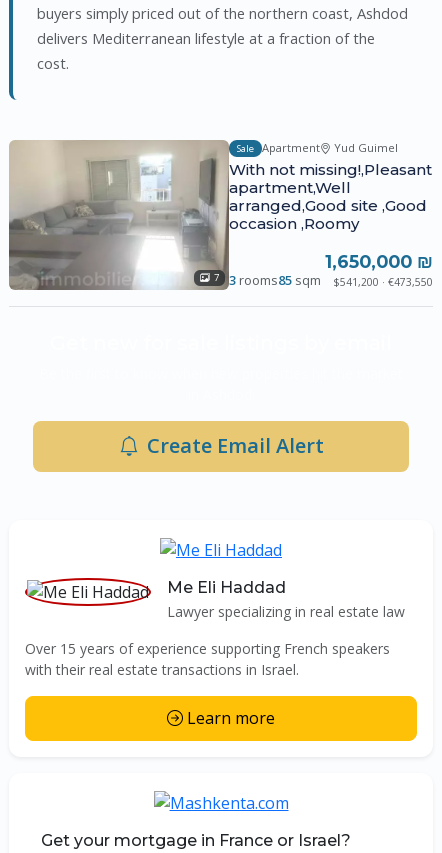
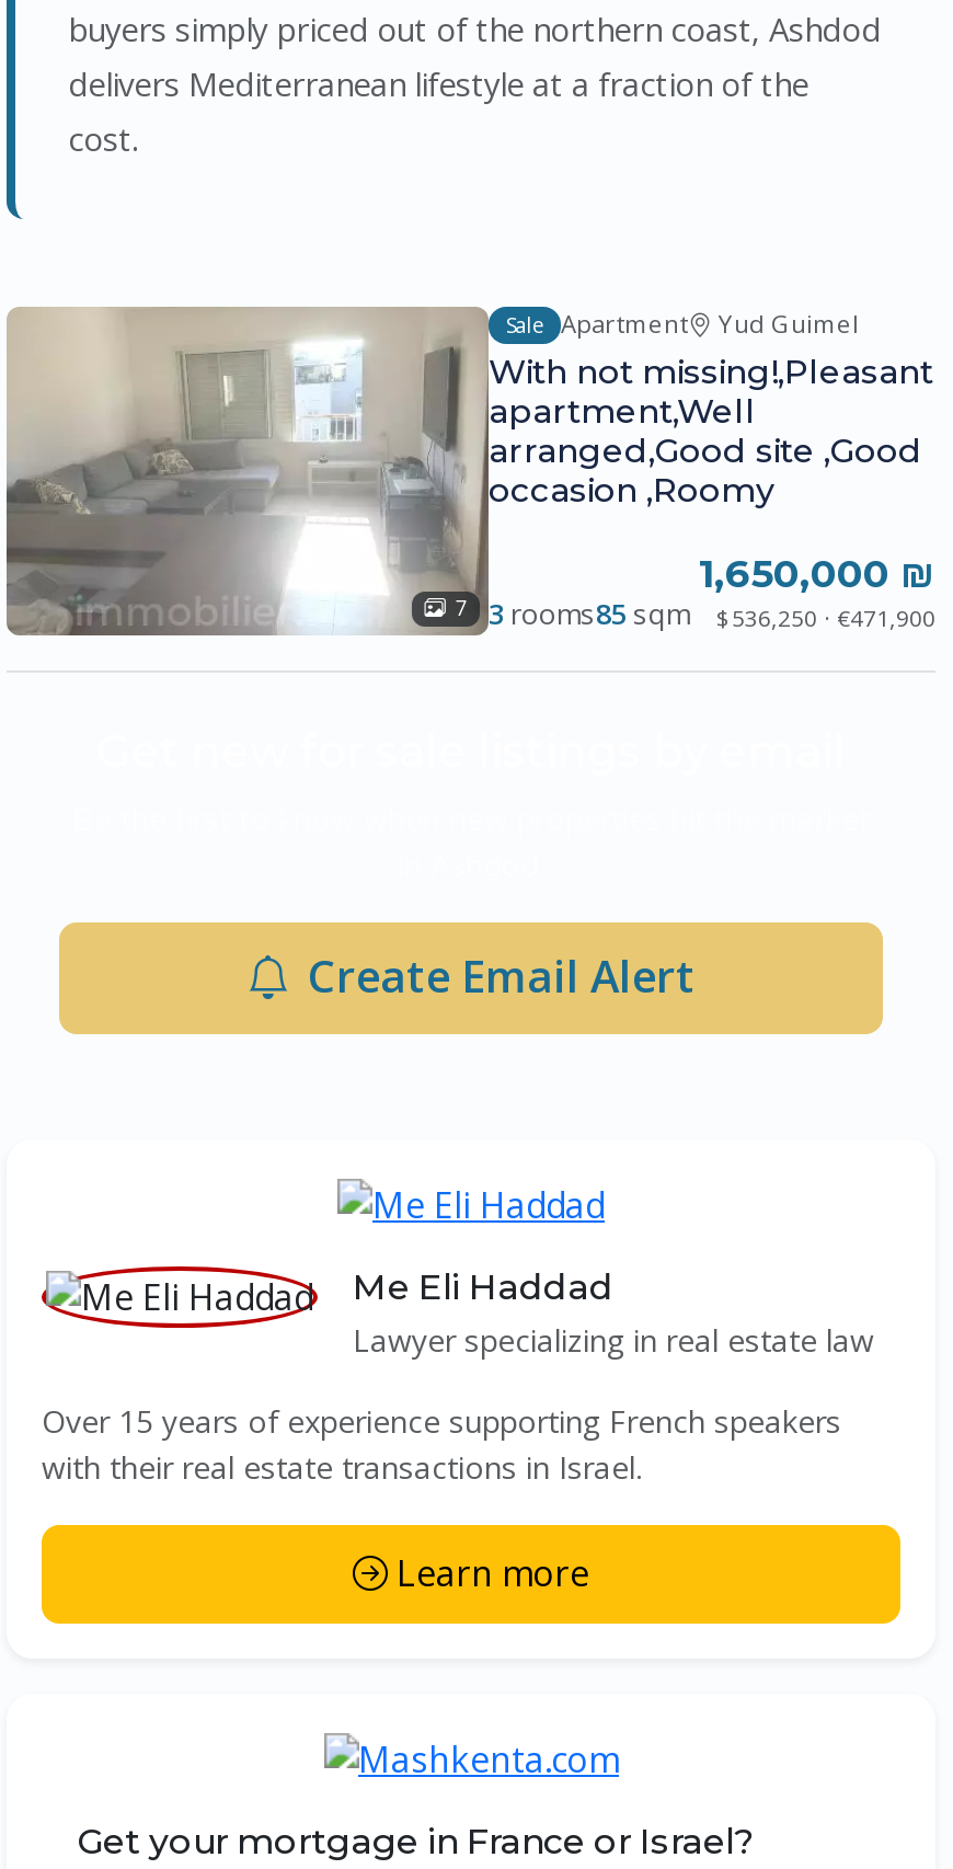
- $541,200 · €473,550
+ $536,250 · €471,900
